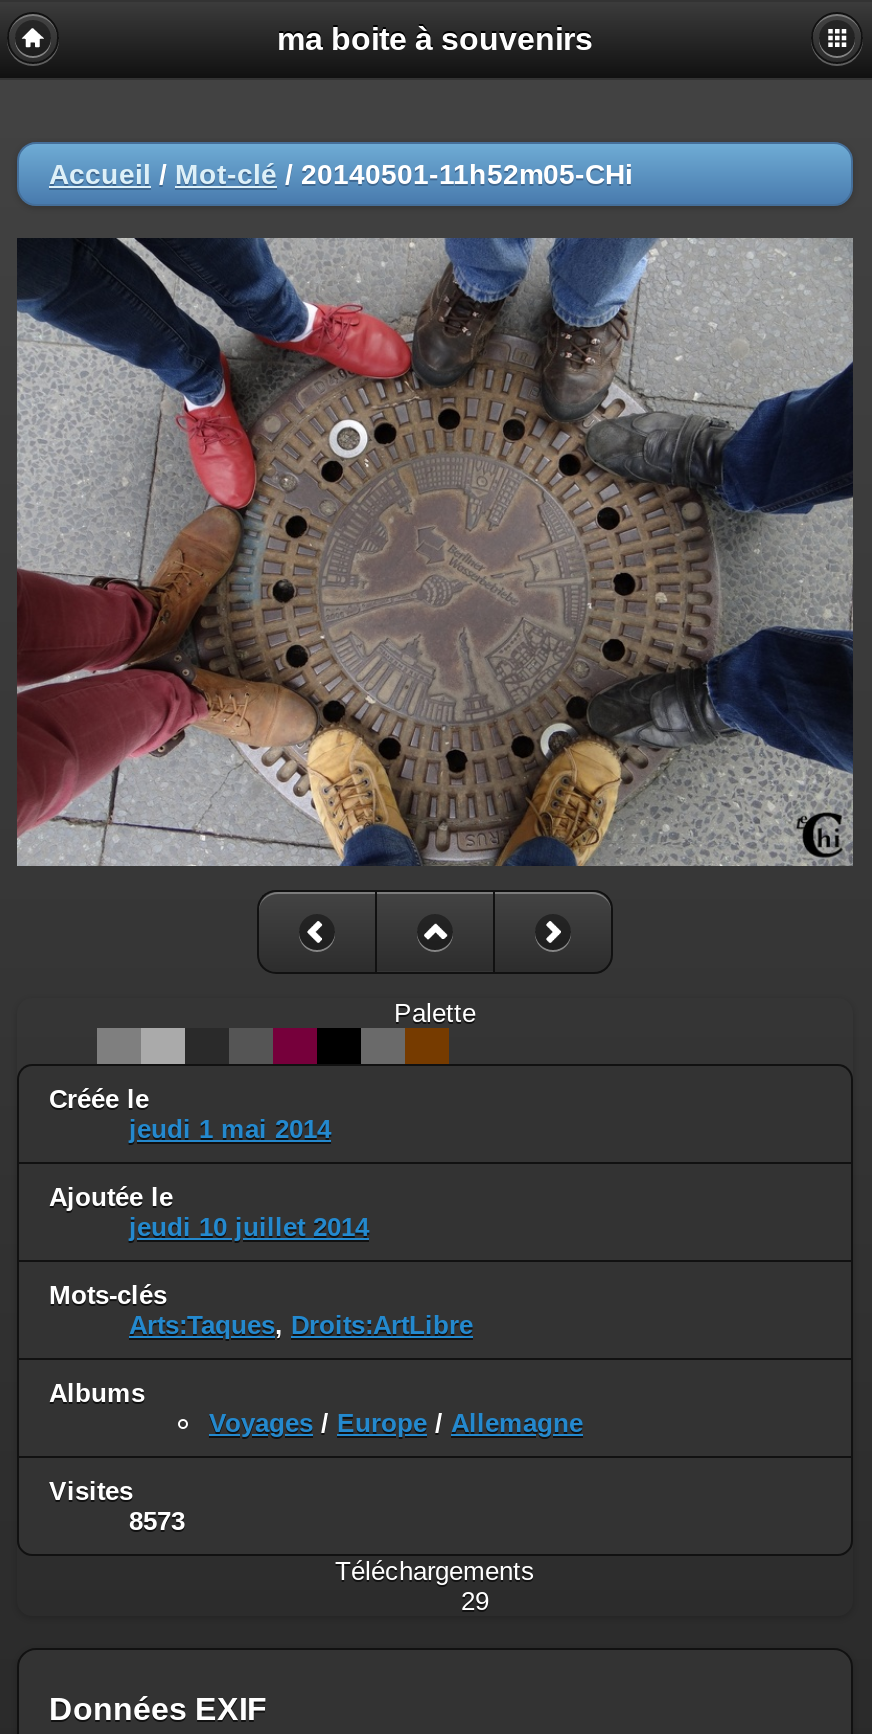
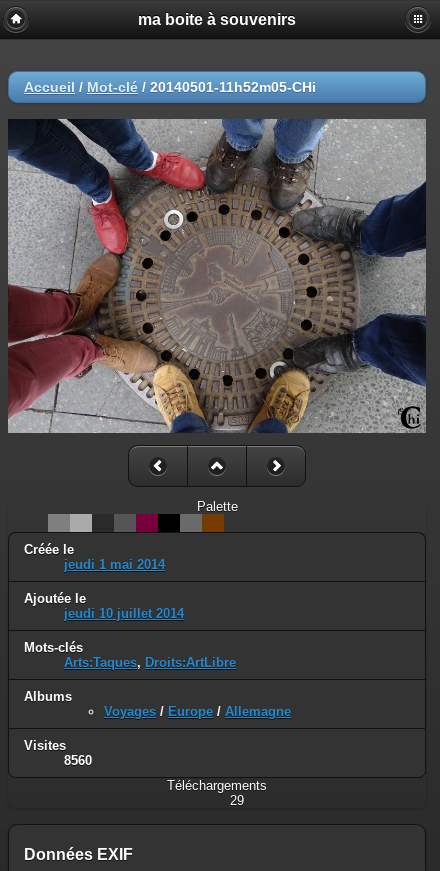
- 8573
+ 8560
